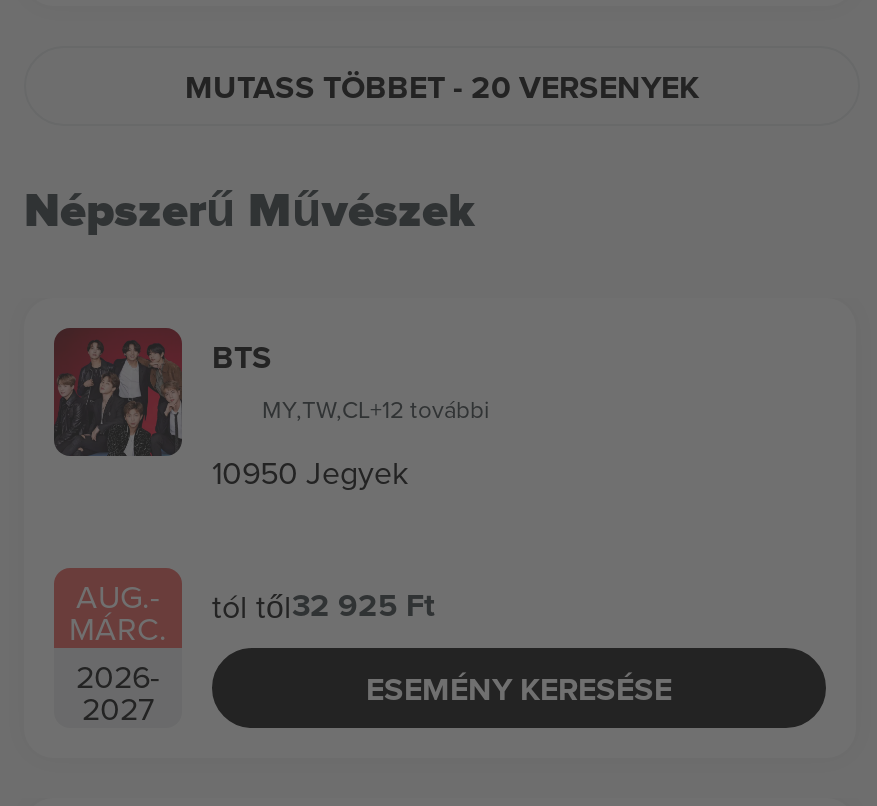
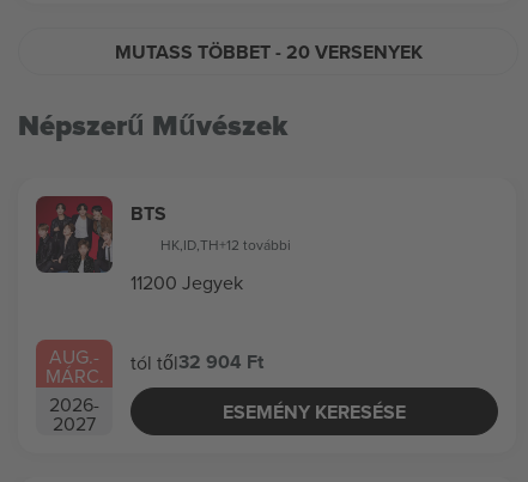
- MY,TW,CL+12 további
+ HK,ID,TH+12 további

- 10950 Jegyek
+ 11200 Jegyek

- tól től32 925 Ft
+ tól től32 904 Ft
